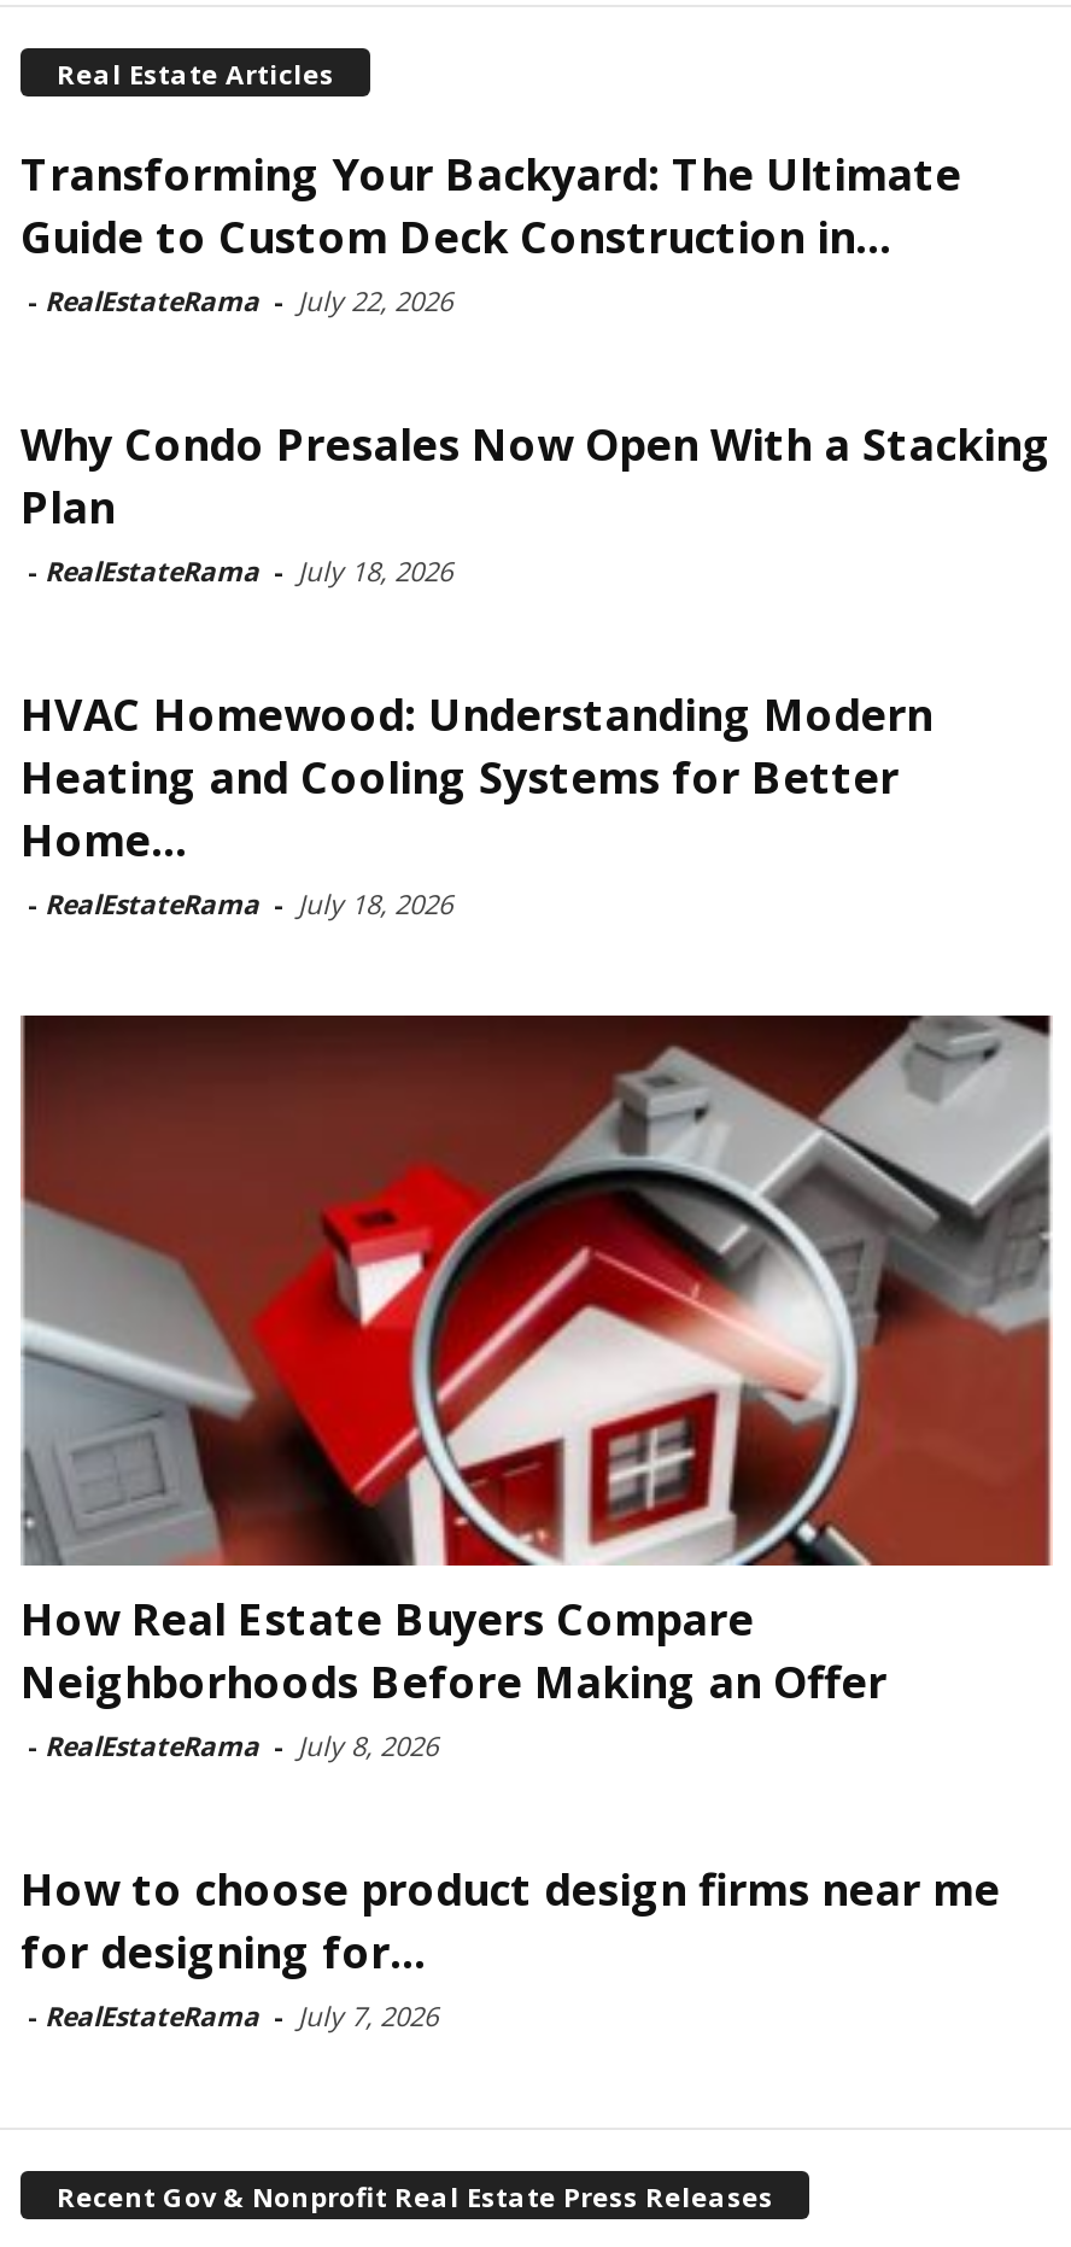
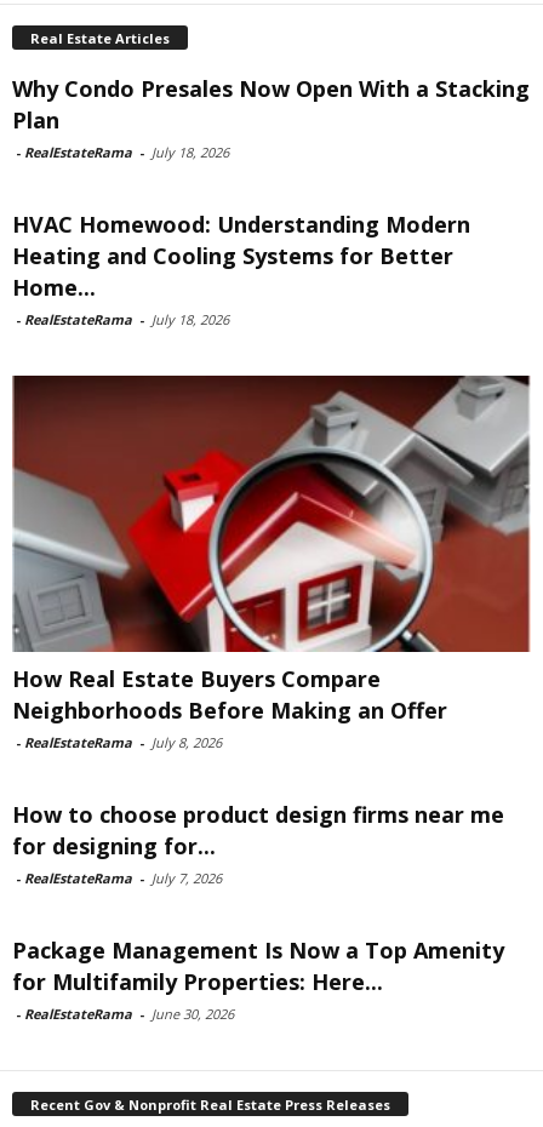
- Transforming Your Backyard: The Ultimate
- Guide to Custom Deck Construction in...
- - RealEstateRama - July 22, 2026

moved up: [image] | Why Condo Presales Now Open With a Stacking | Plan | ... | for designing for... | - RealEstateRama - July 7, 2026

+ Package Management Is Now a Top Amenity
+ for Multifamily Properties: Here...
+ - RealEstateRama - June 30, 2026
